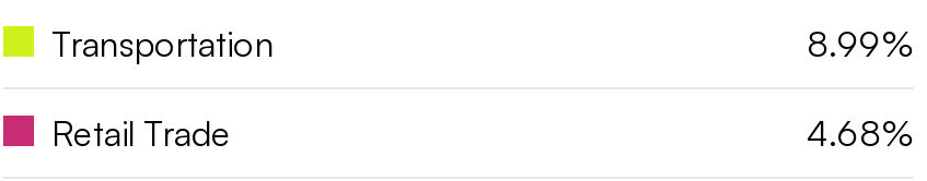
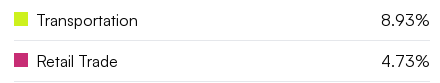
- 8.99%
+ 8.93%

- 4.68%
+ 4.73%
